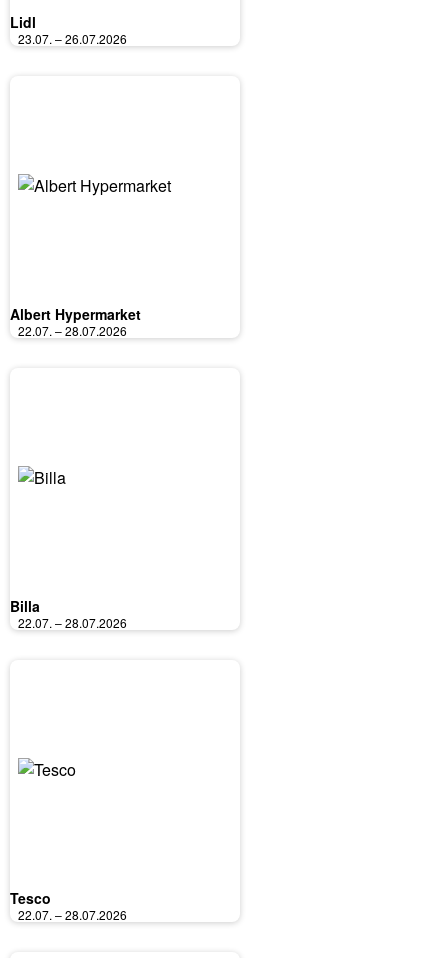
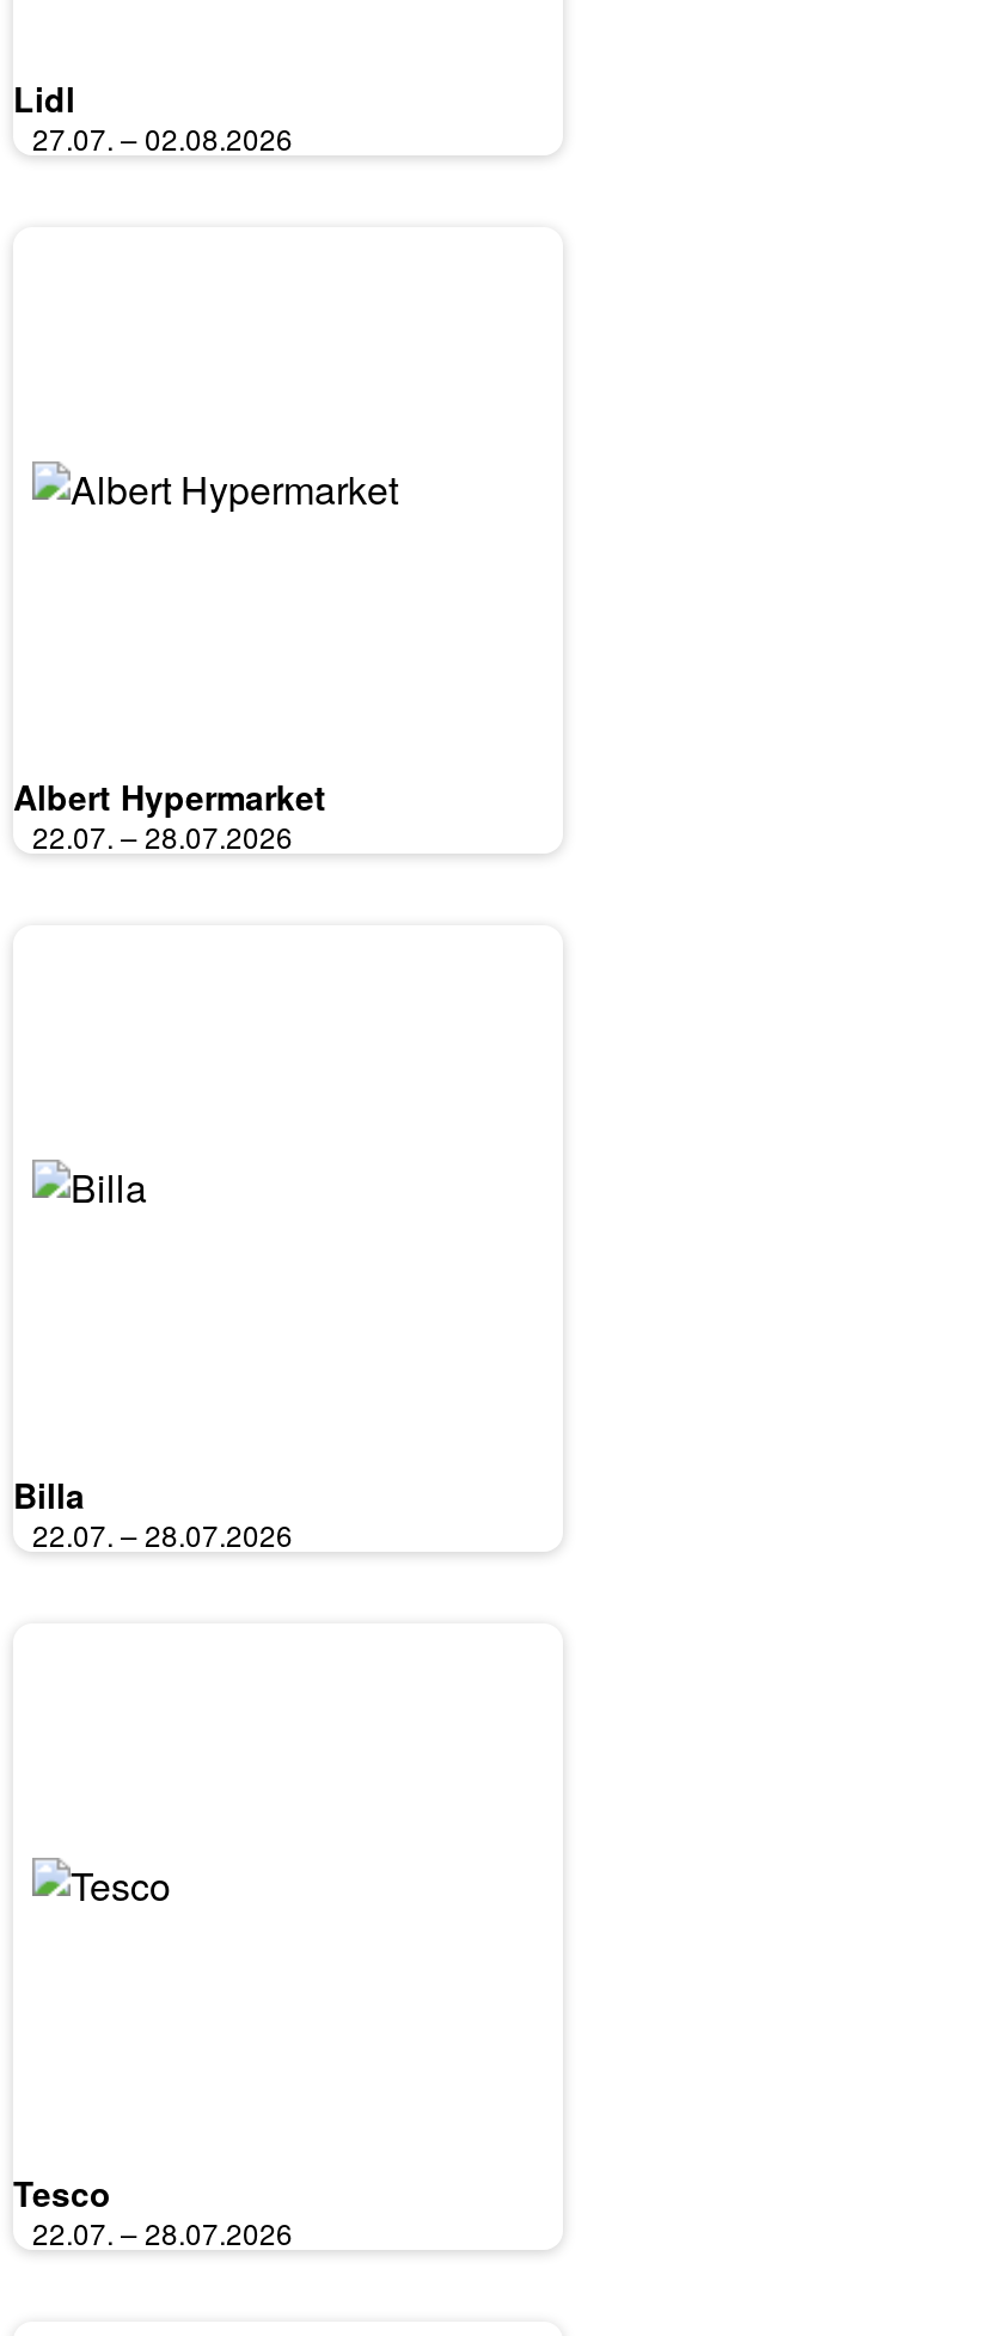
- 23.07. – 26.07.2026
+ 27.07. – 02.08.2026
